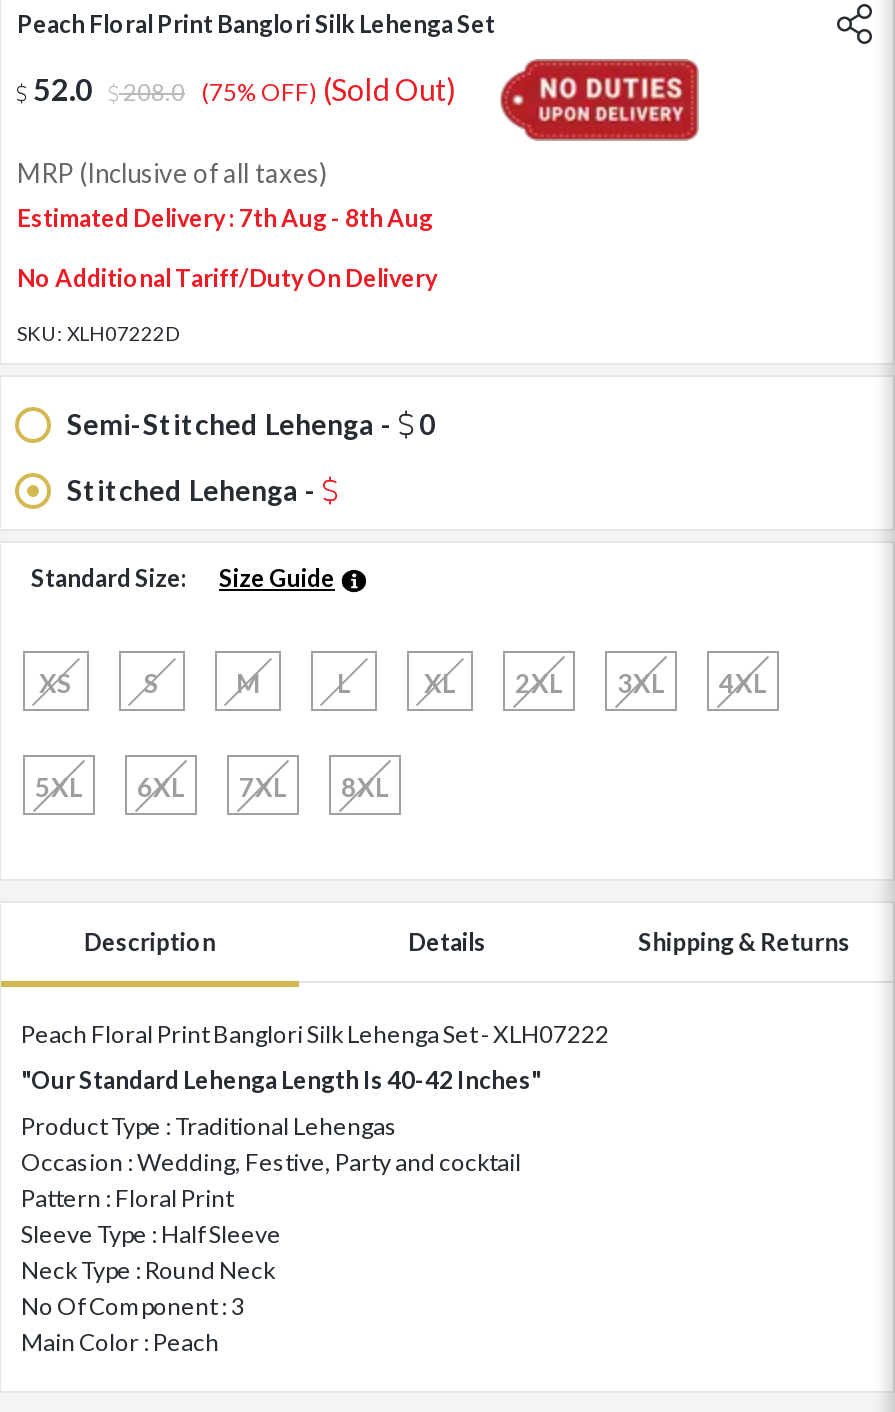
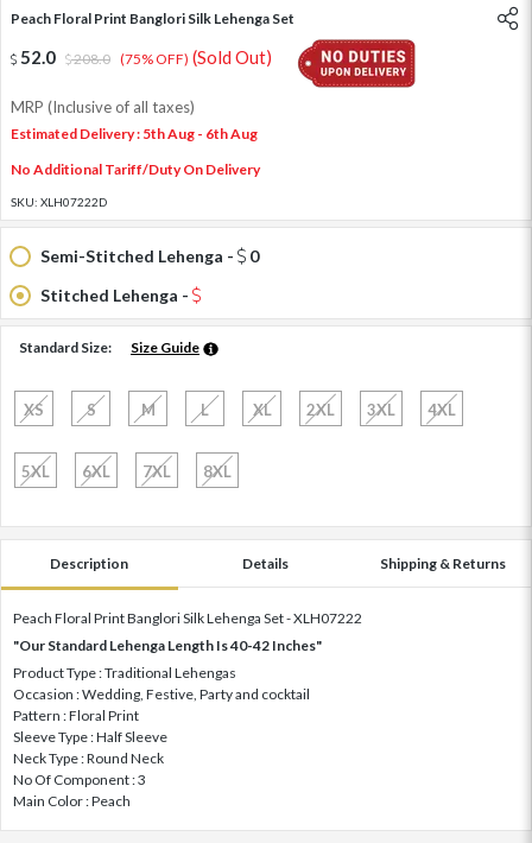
- Estimated Delivery : 7th Aug - 8th Aug
+ Estimated Delivery : 5th Aug - 6th Aug
